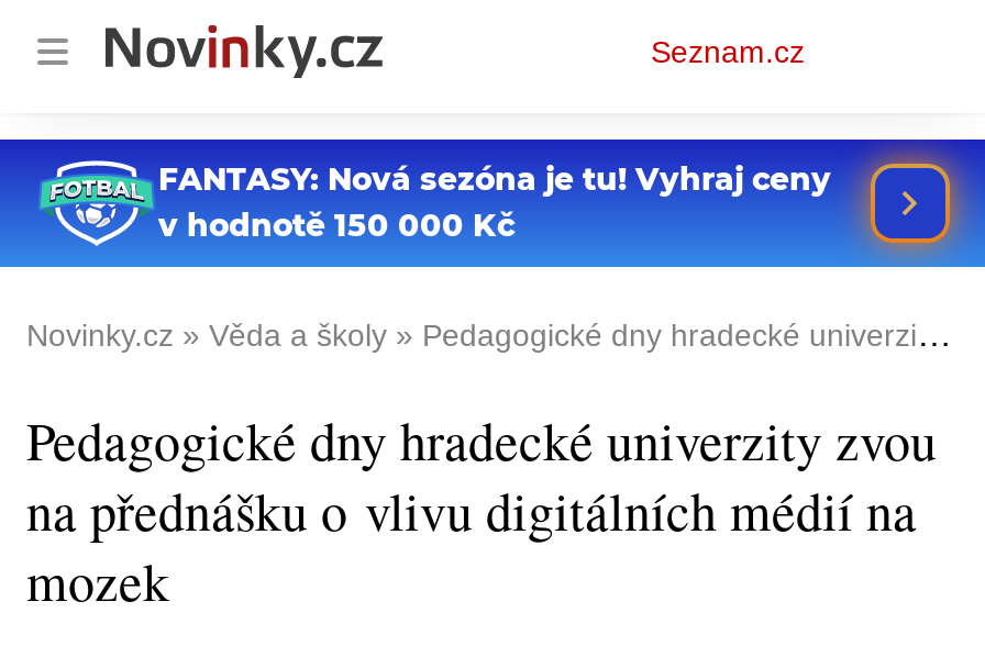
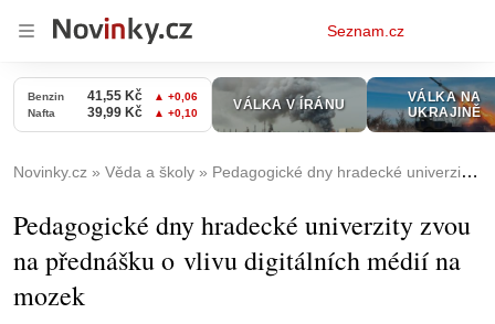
- [image]
+ [image]
